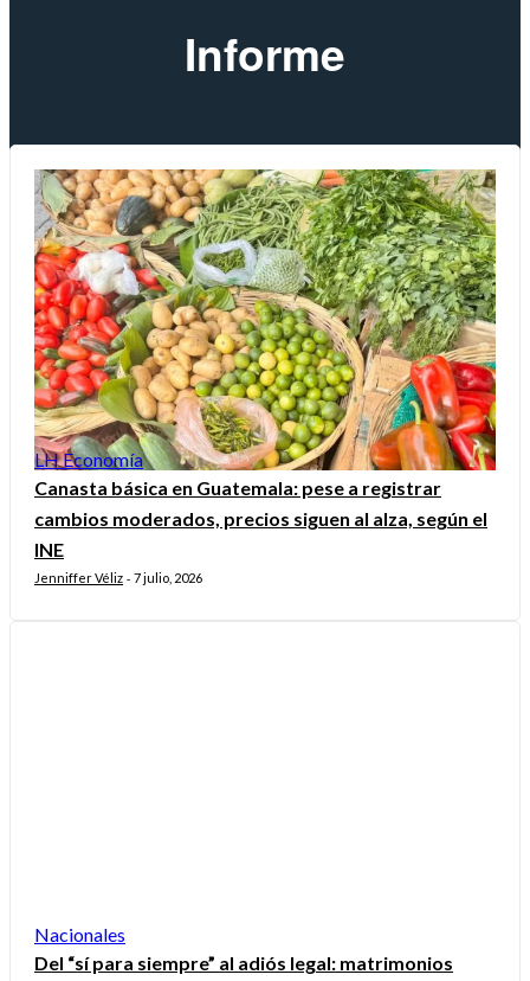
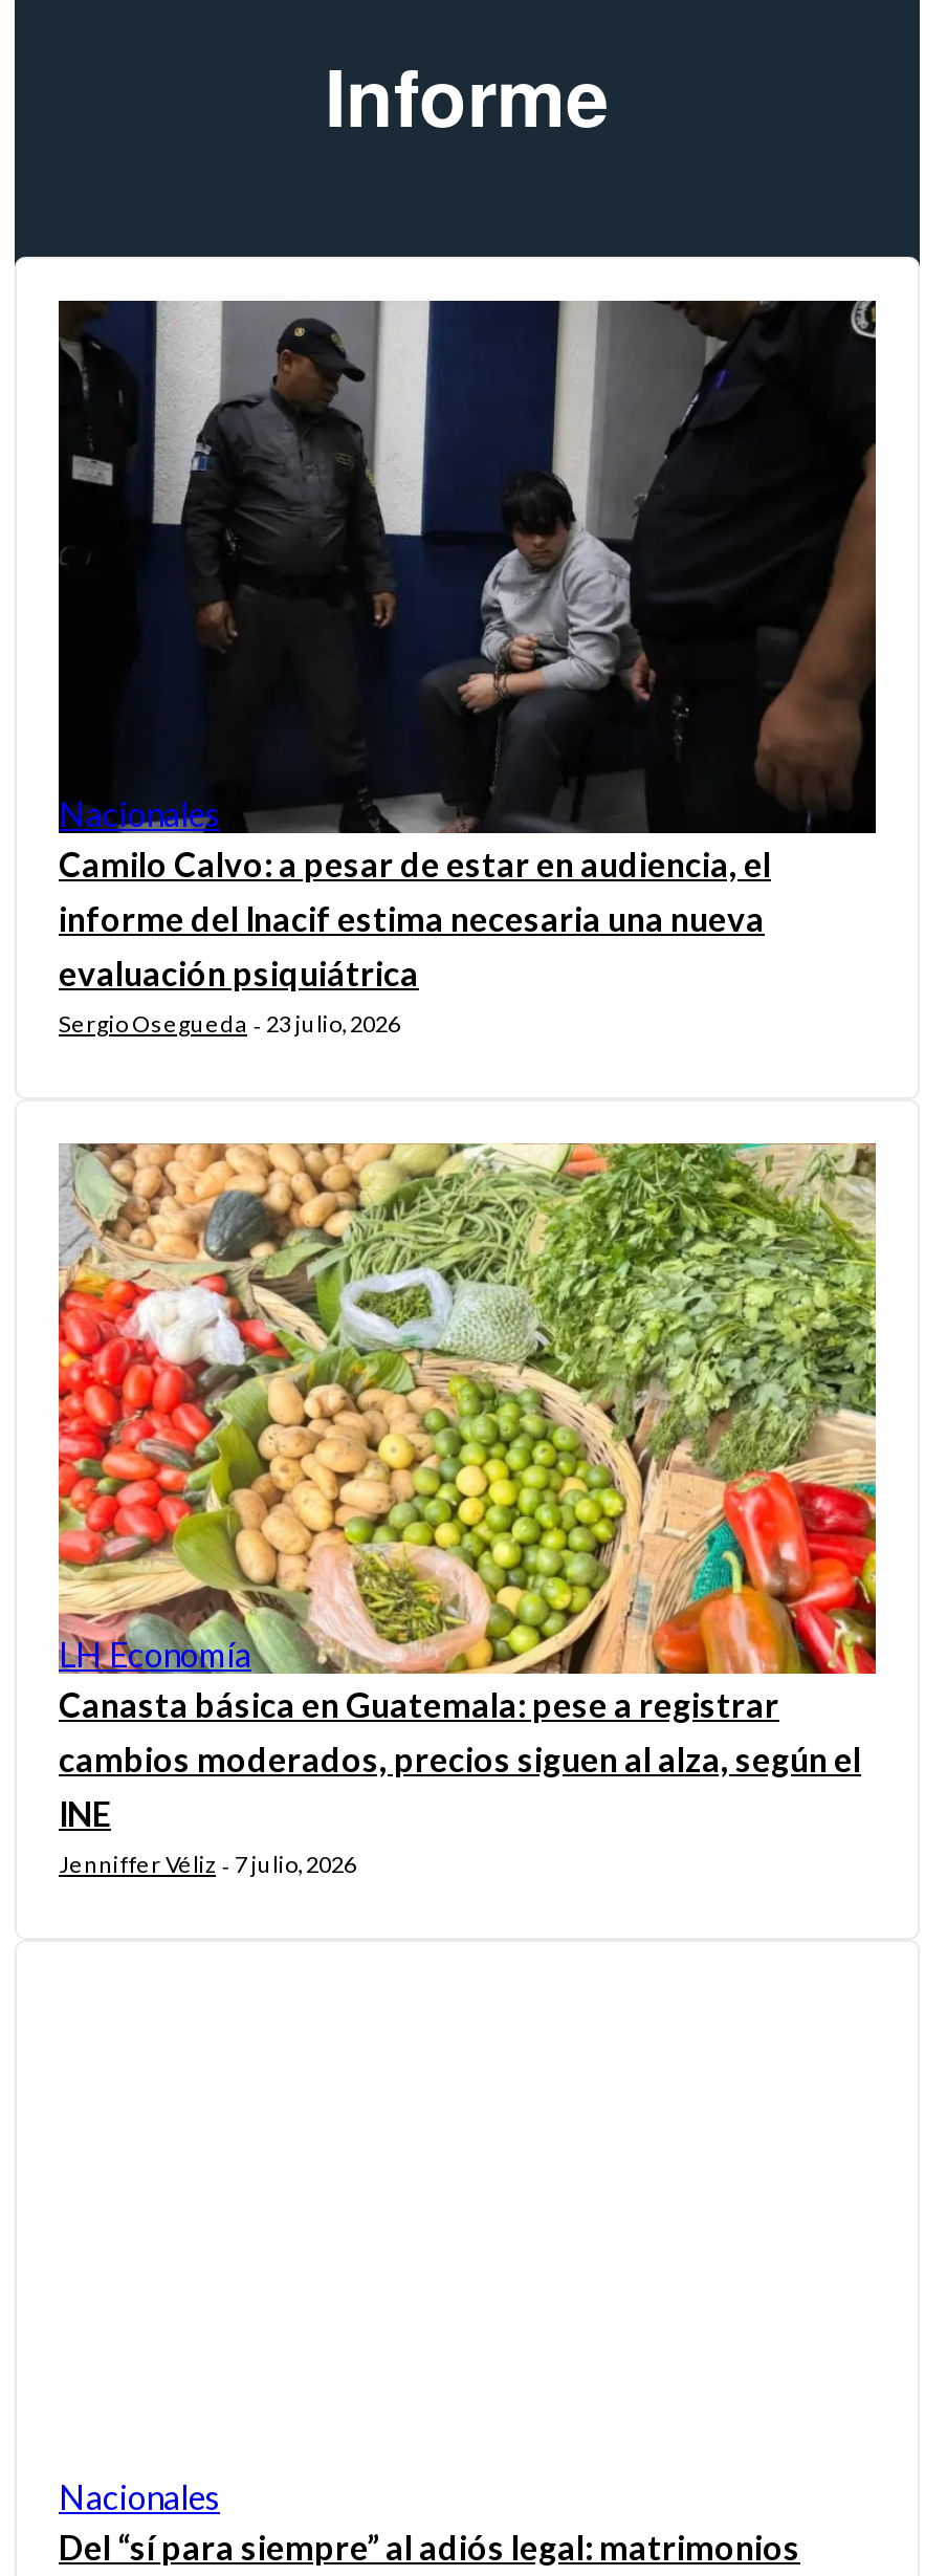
+ [image]
+ Nacionales
+ Camilo Calvo: a pesar de estar en audiencia, el
+ informe del Inacif estima necesaria una nueva
+ evaluación psiquiátrica
+ Sergio Osegueda - 23 julio, 2026
